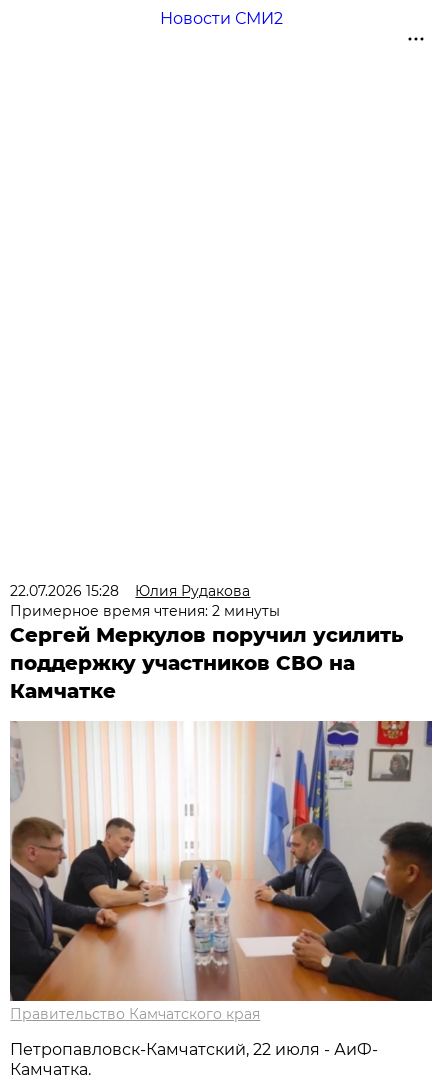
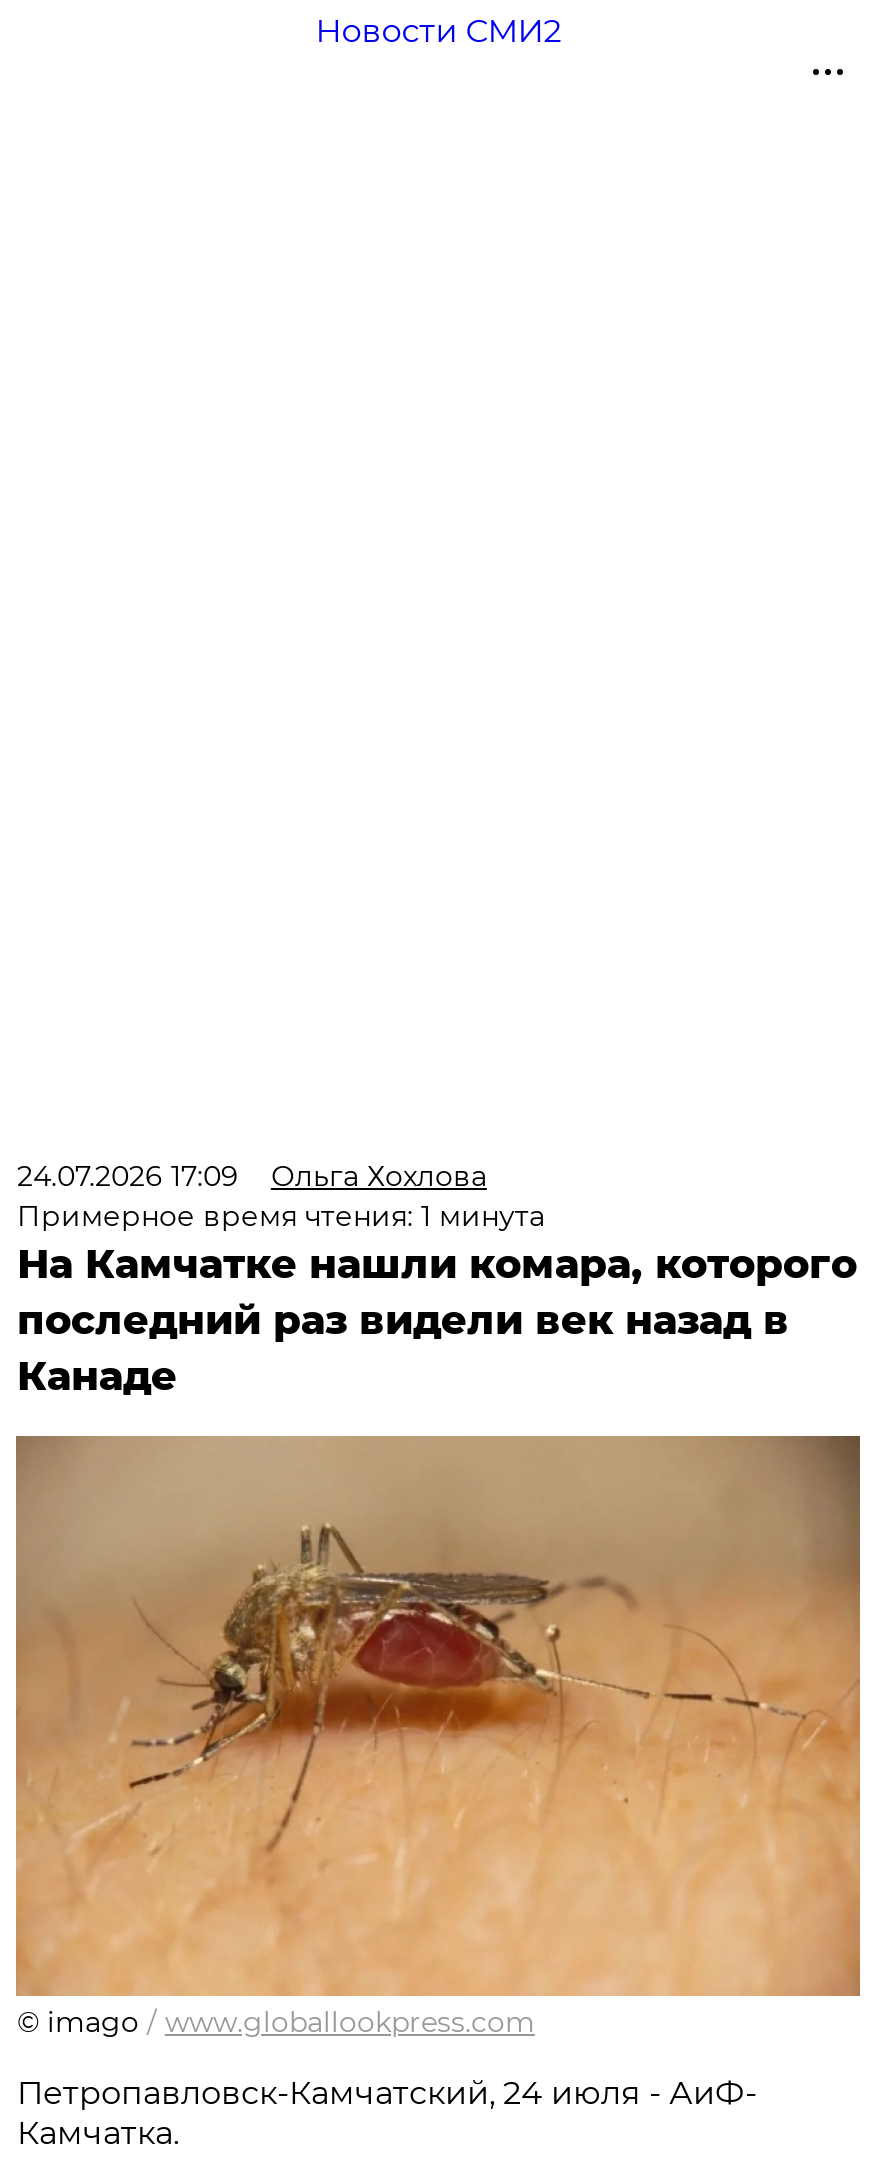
- 22.07.2026 15:28
- Юлия Рудакова
- Примерное время чтения: 2 минуты
- Сергей Меркулов поручил усилить
- поддержку участников СВО на
- Камчатке
+ 24.07.2026 17:09
+ Ольга Хохлова
+ Примерное время чтения: 1 минута
+ На Камчатке нашли комара, которого
+ последний раз видели век назад в
+ Канаде

- [image]
- Правительство Камчатского края
+ [image]
+ © imago / www.globallookpress.com

- Петропавловск-Камчатский, 22 июля - АиФ-
+ Петропавловск-Камчатский, 24 июля - АиФ-
